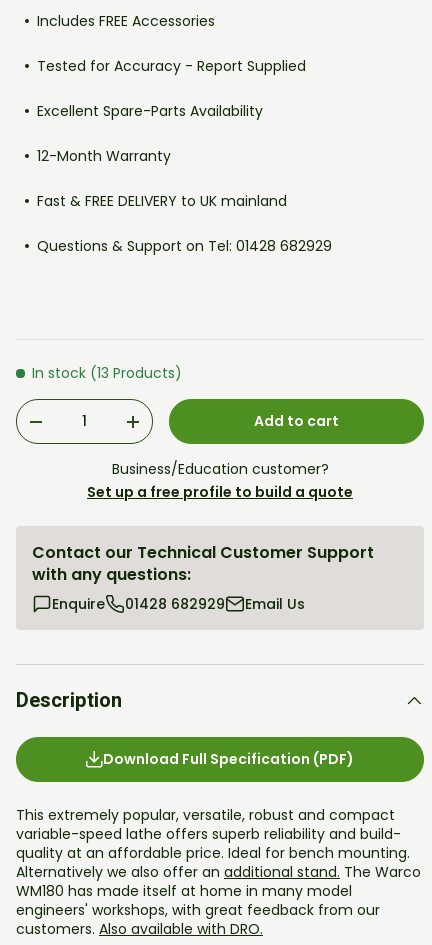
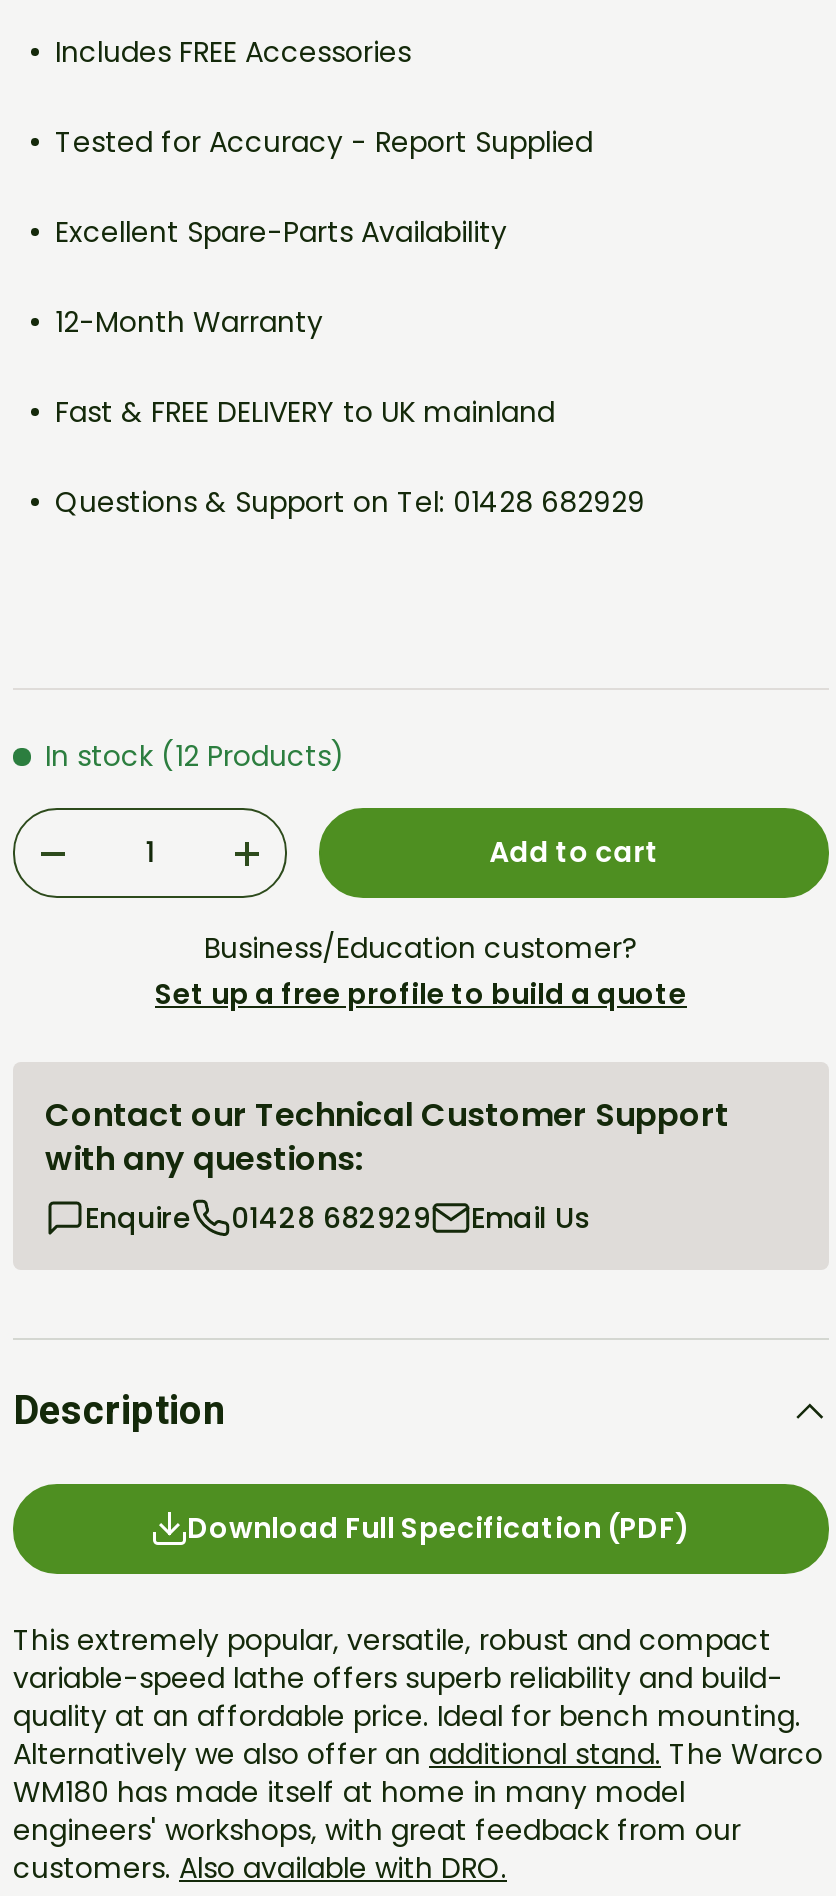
- In stock (13 Products)
+ In stock (12 Products)
